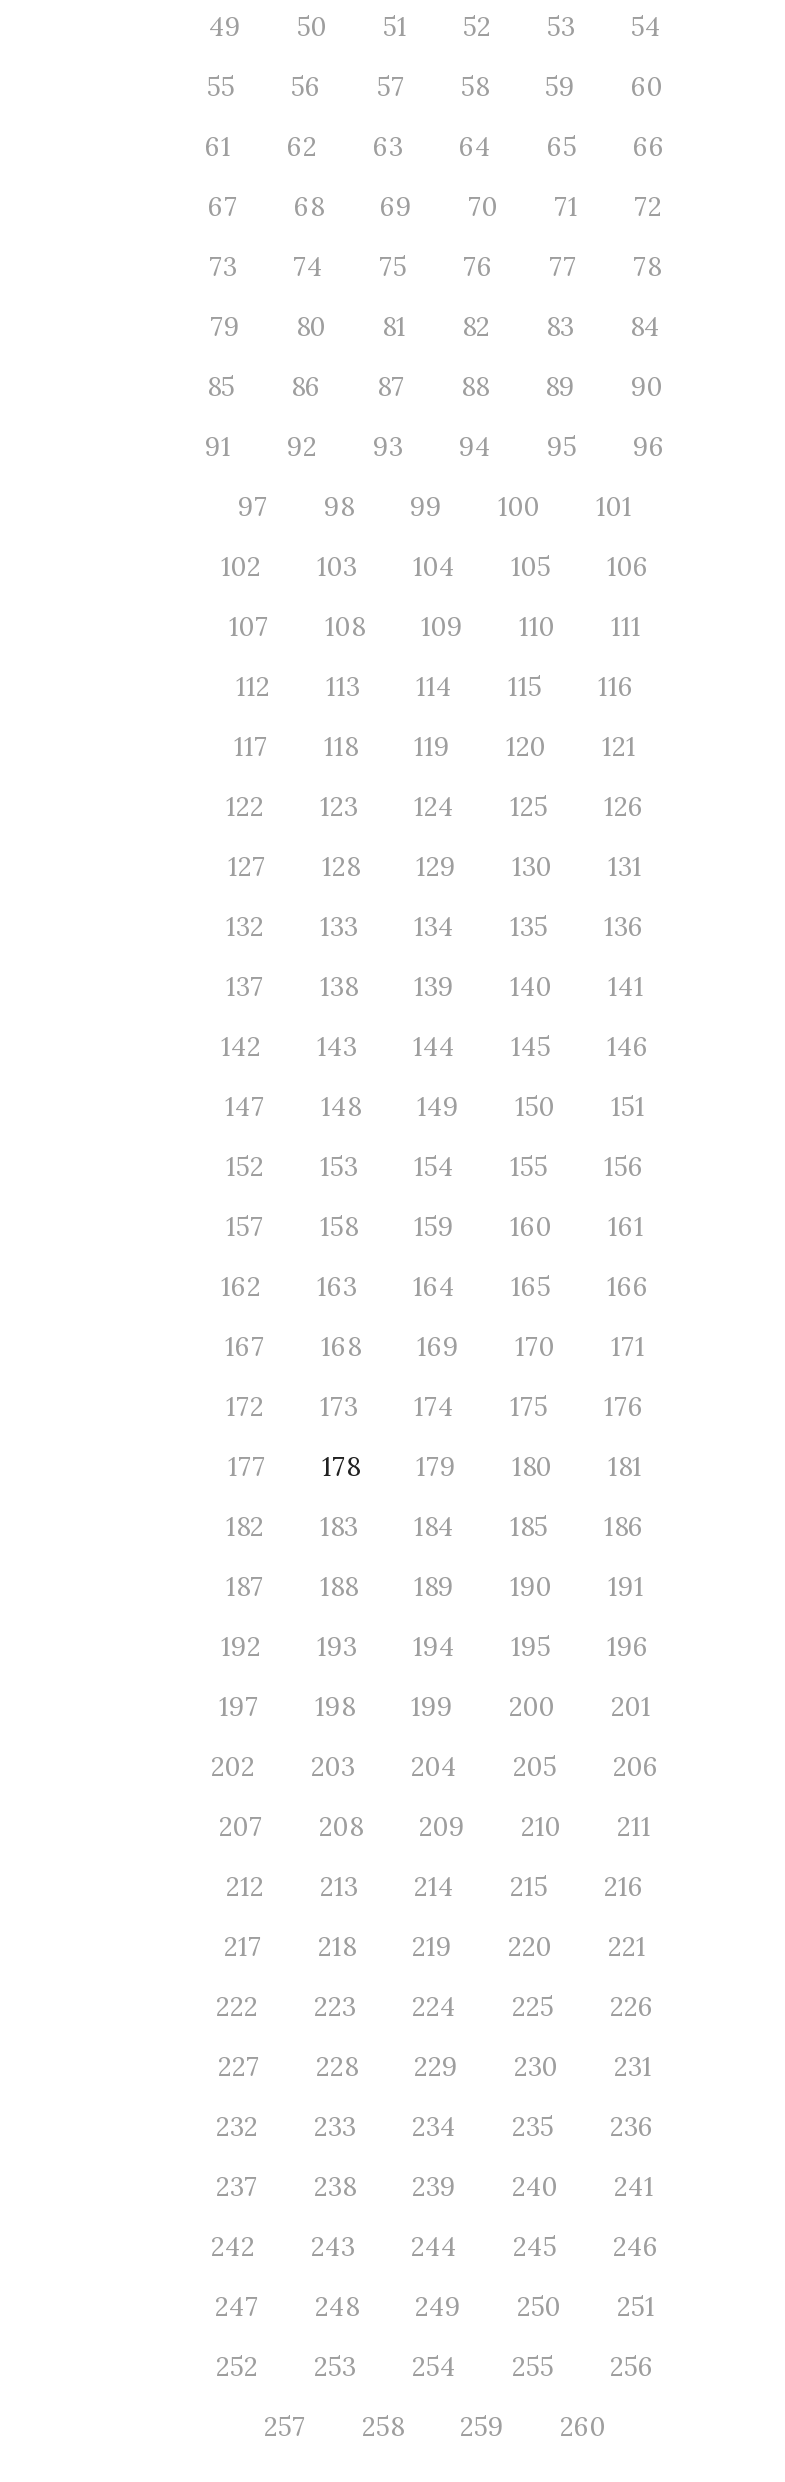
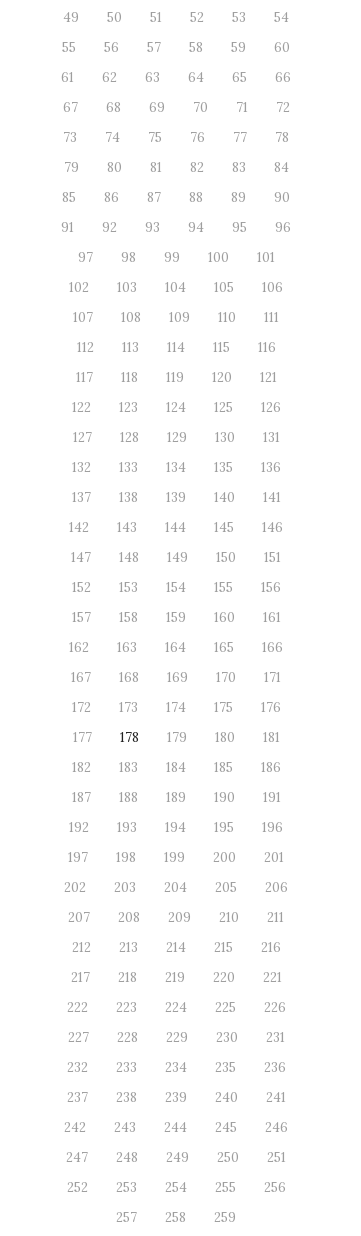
- 260
